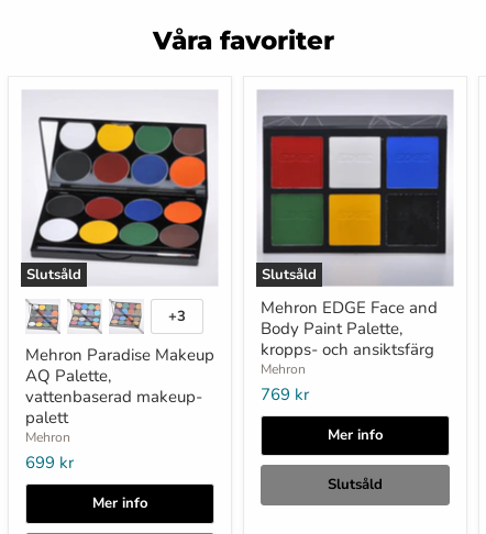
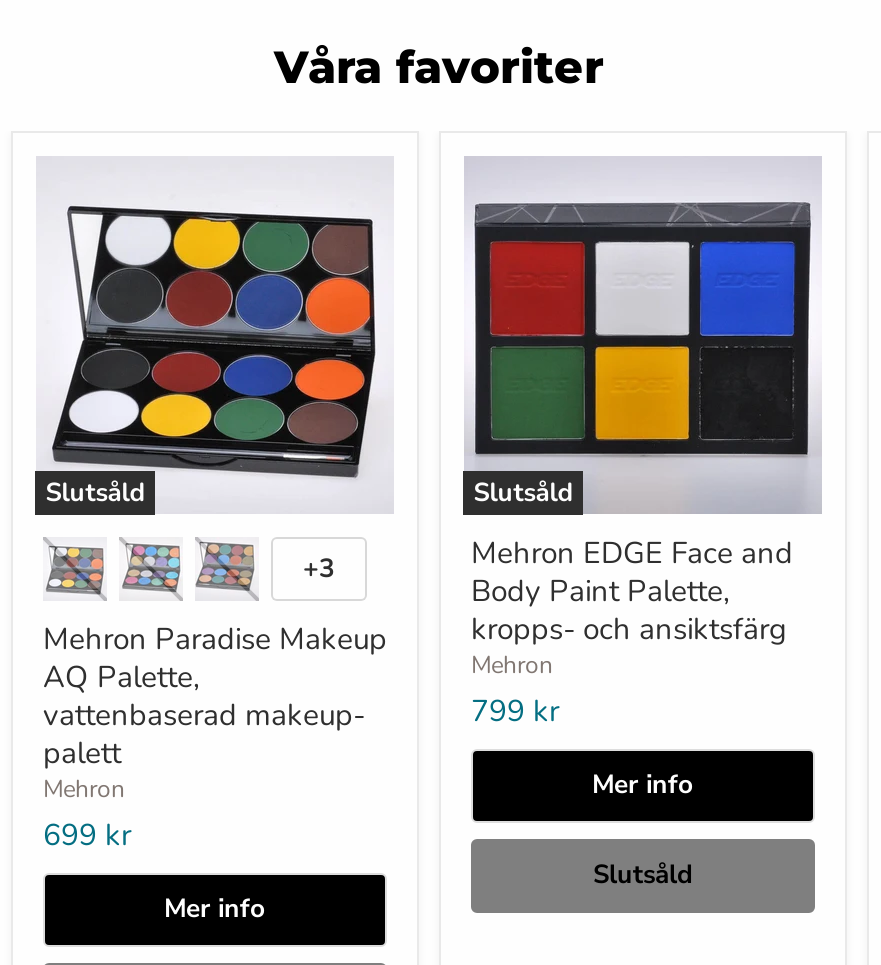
- 769 kr
+ 799 kr
